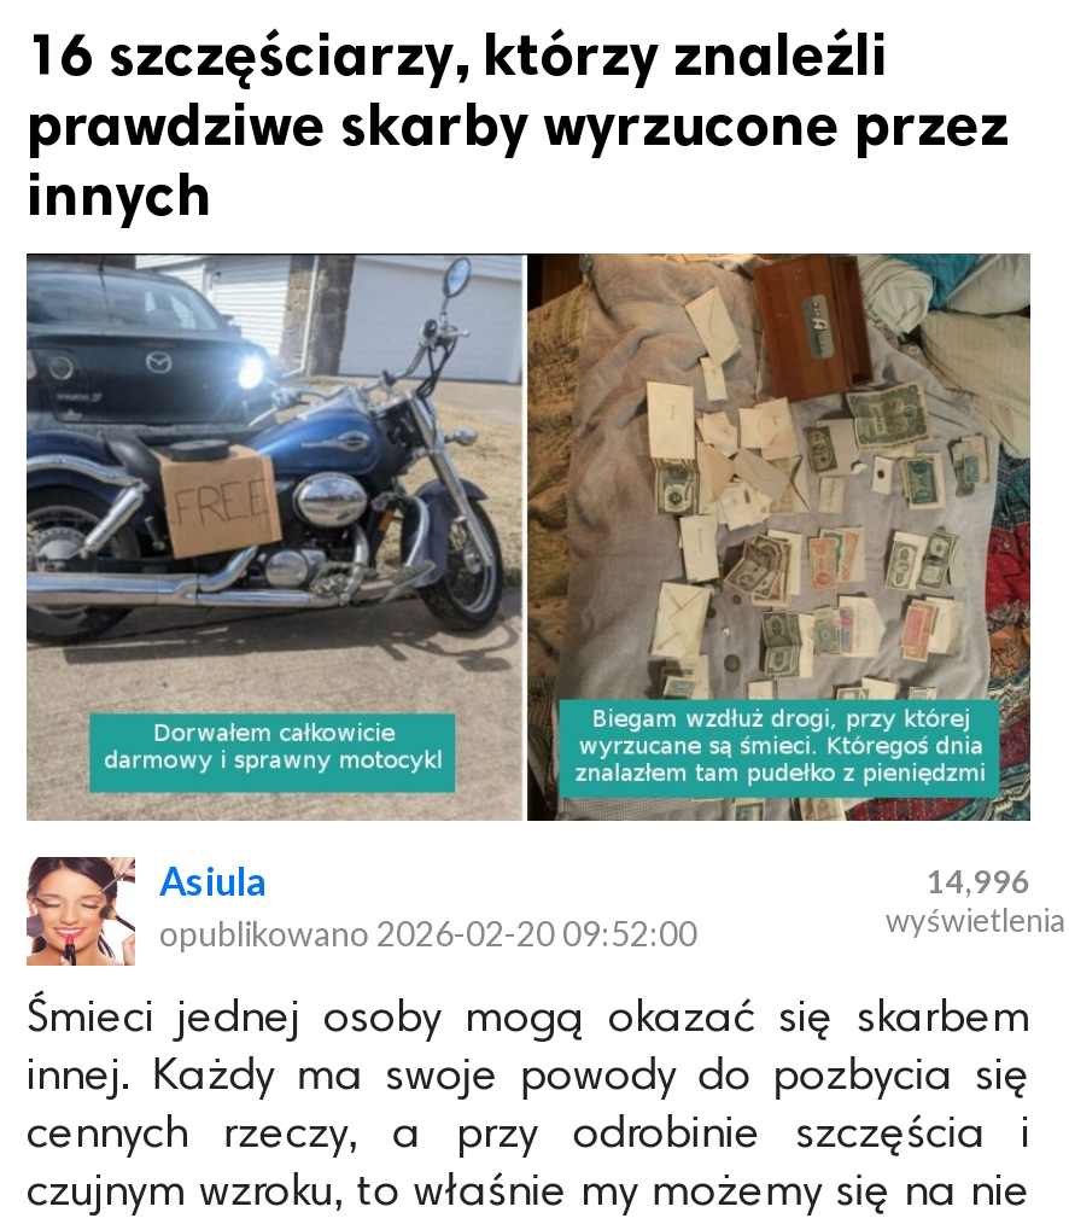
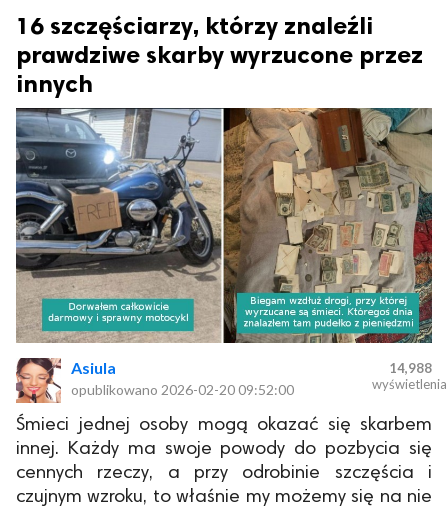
- 14,996
+ 14,988
